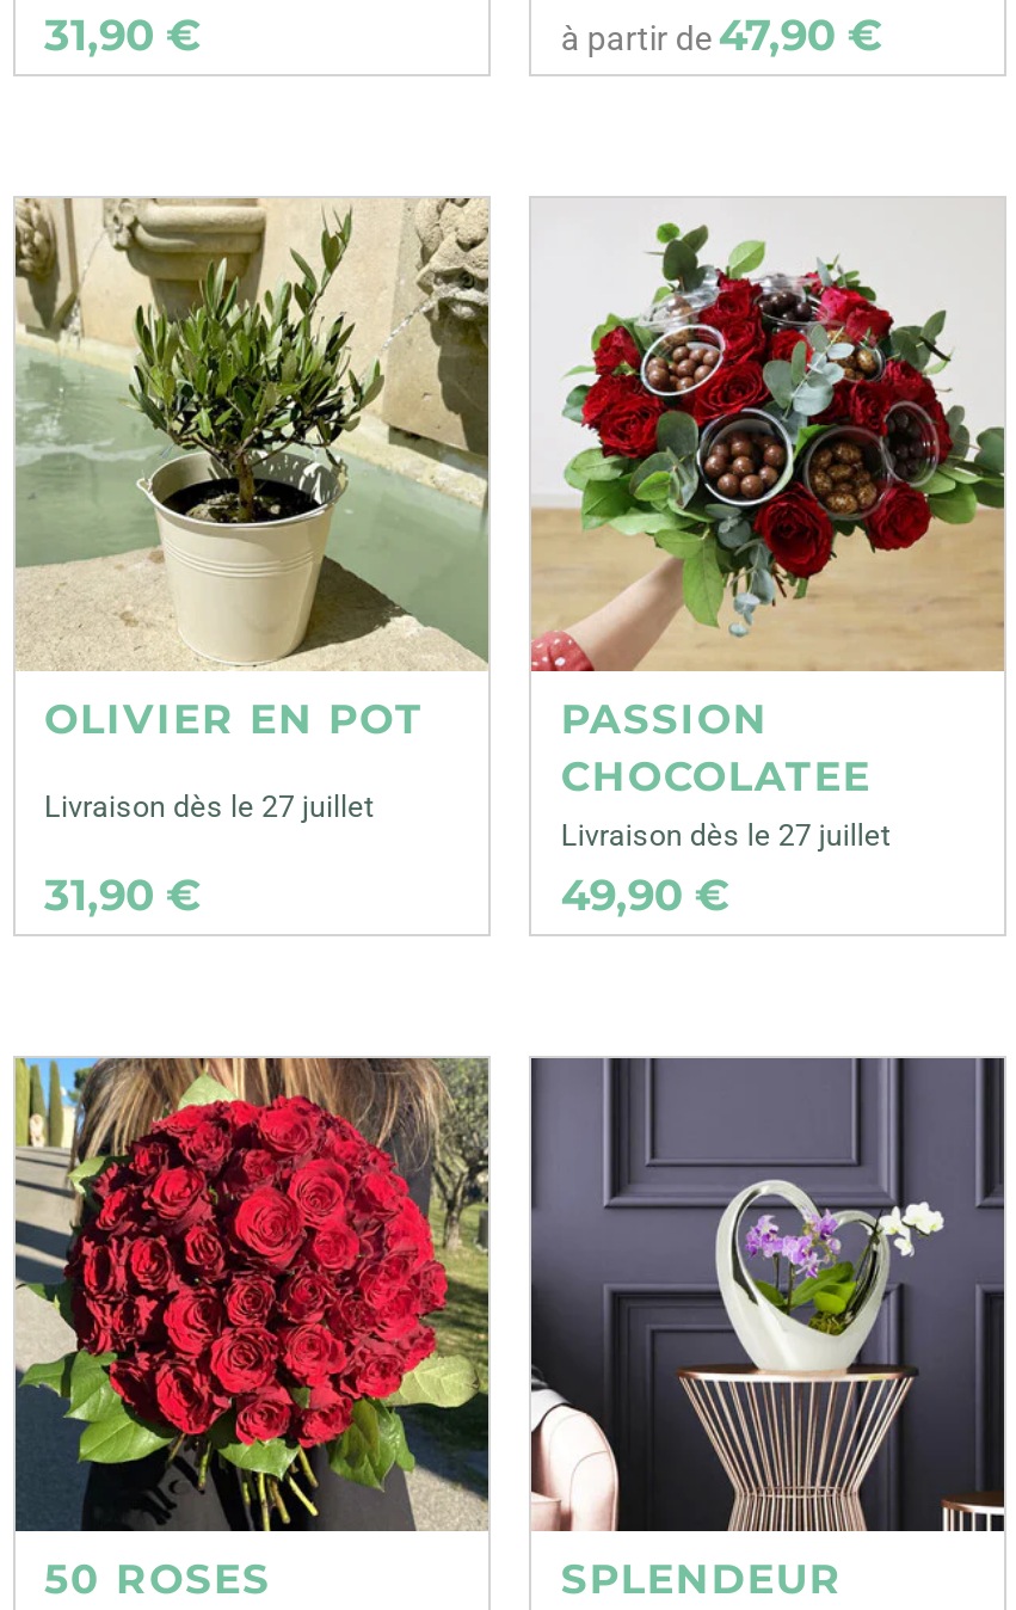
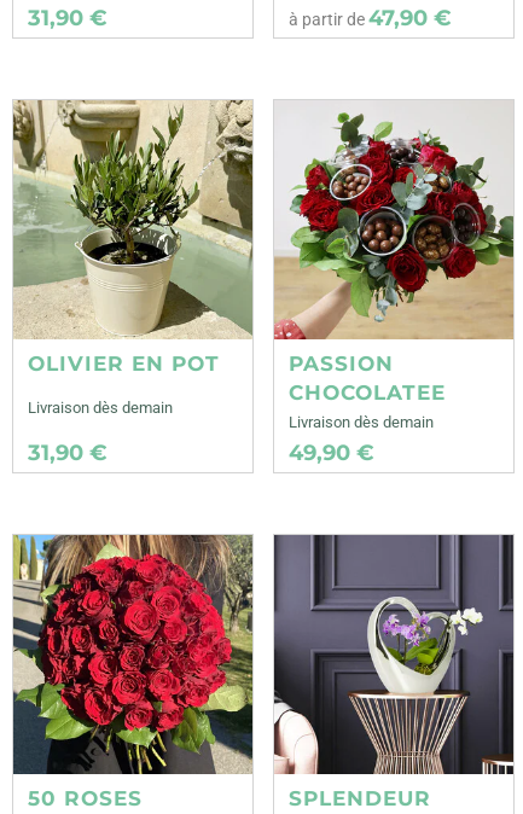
- Livraison dès le 27 juillet
+ Livraison dès demain

- Livraison dès le 27 juillet
+ Livraison dès demain
